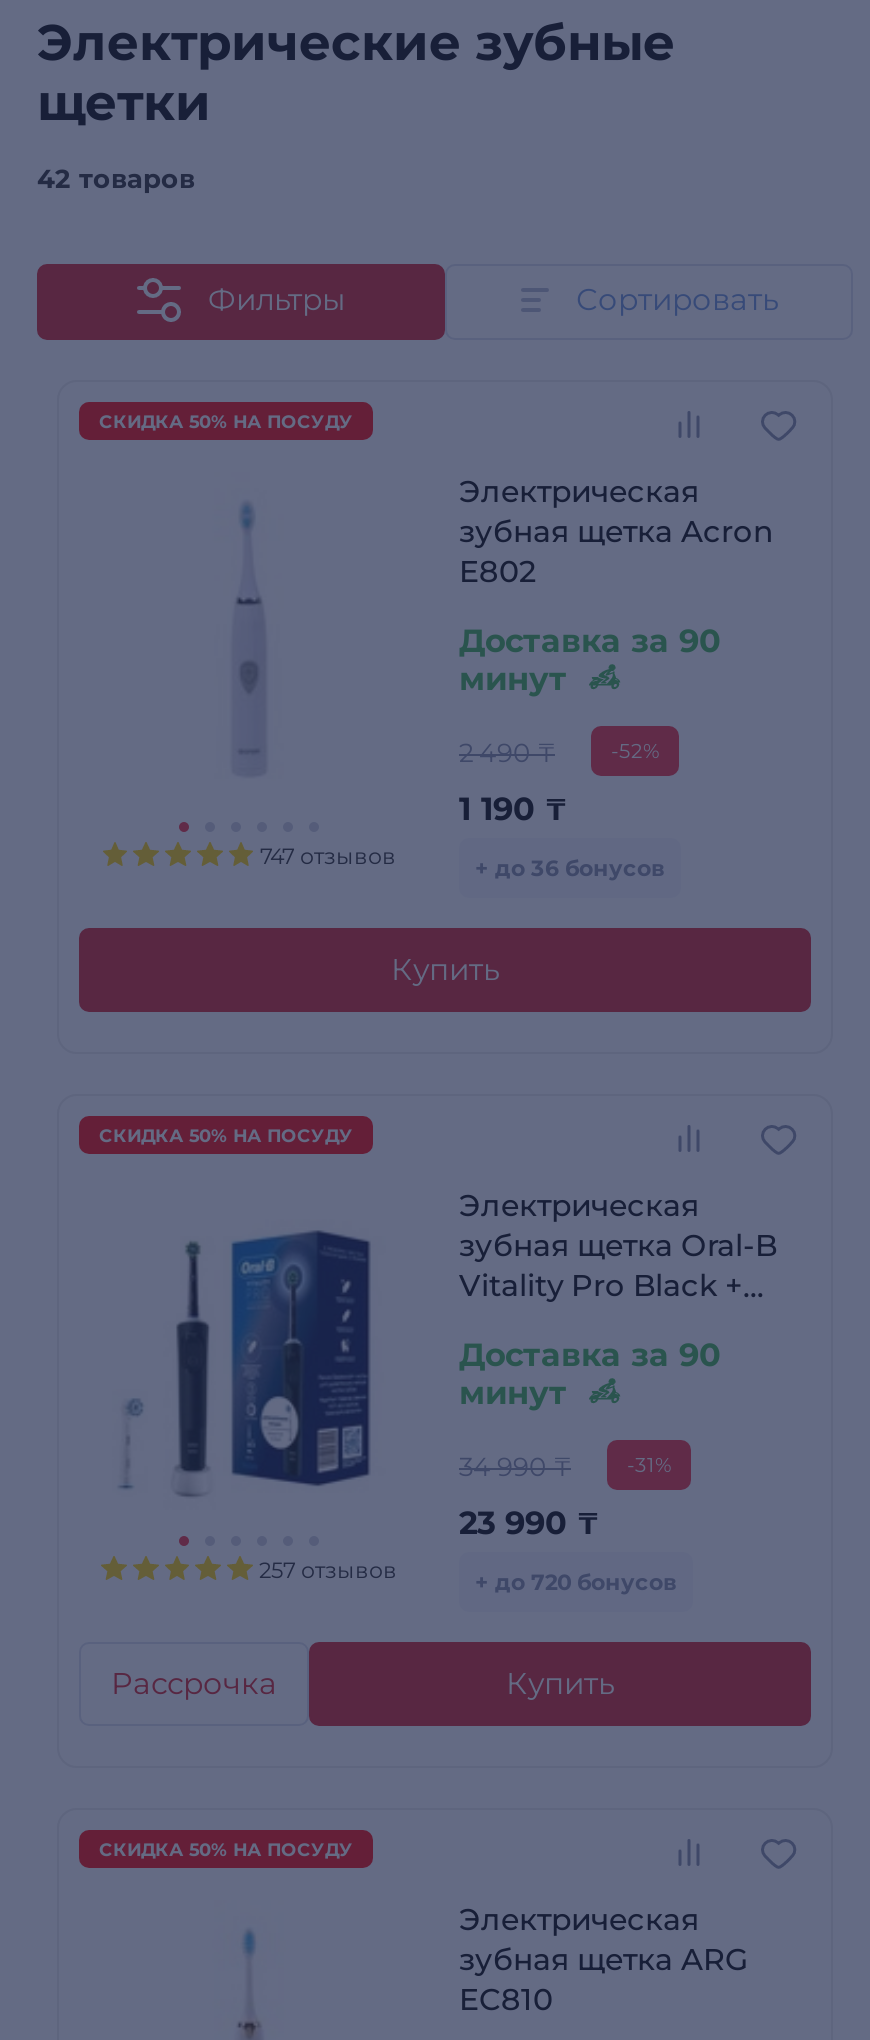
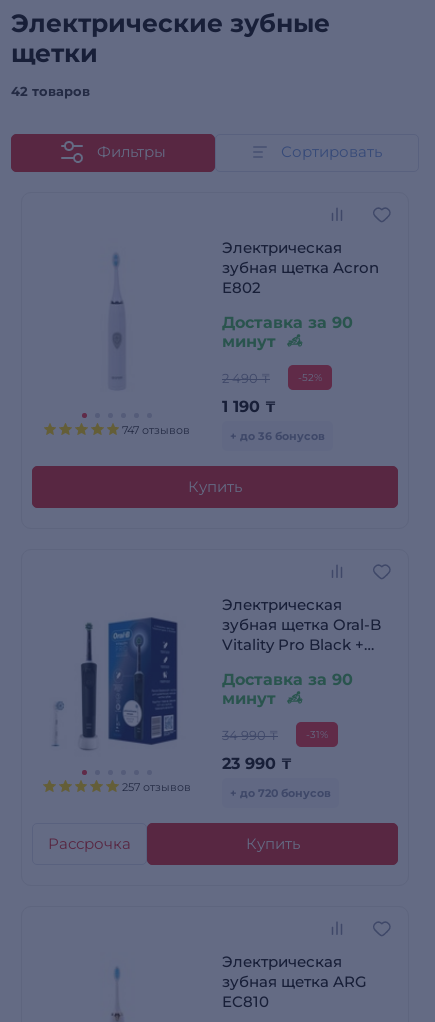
- СКИДКА 50% НА ПОСУДУ

- СКИДКА 50% НА ПОСУДУ

- СКИДКА 50% НА ПОСУДУ
